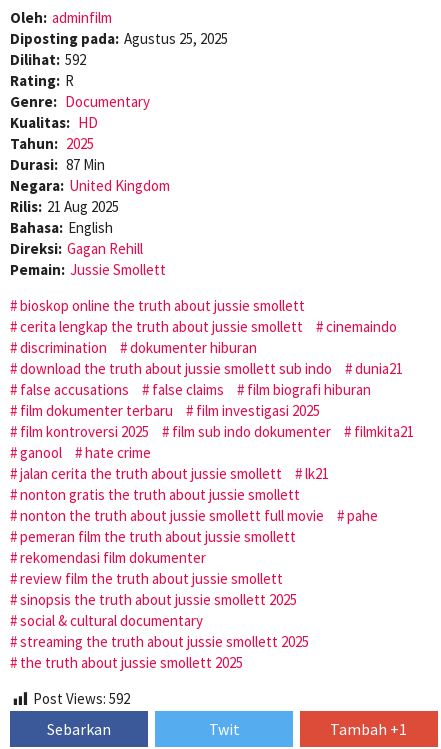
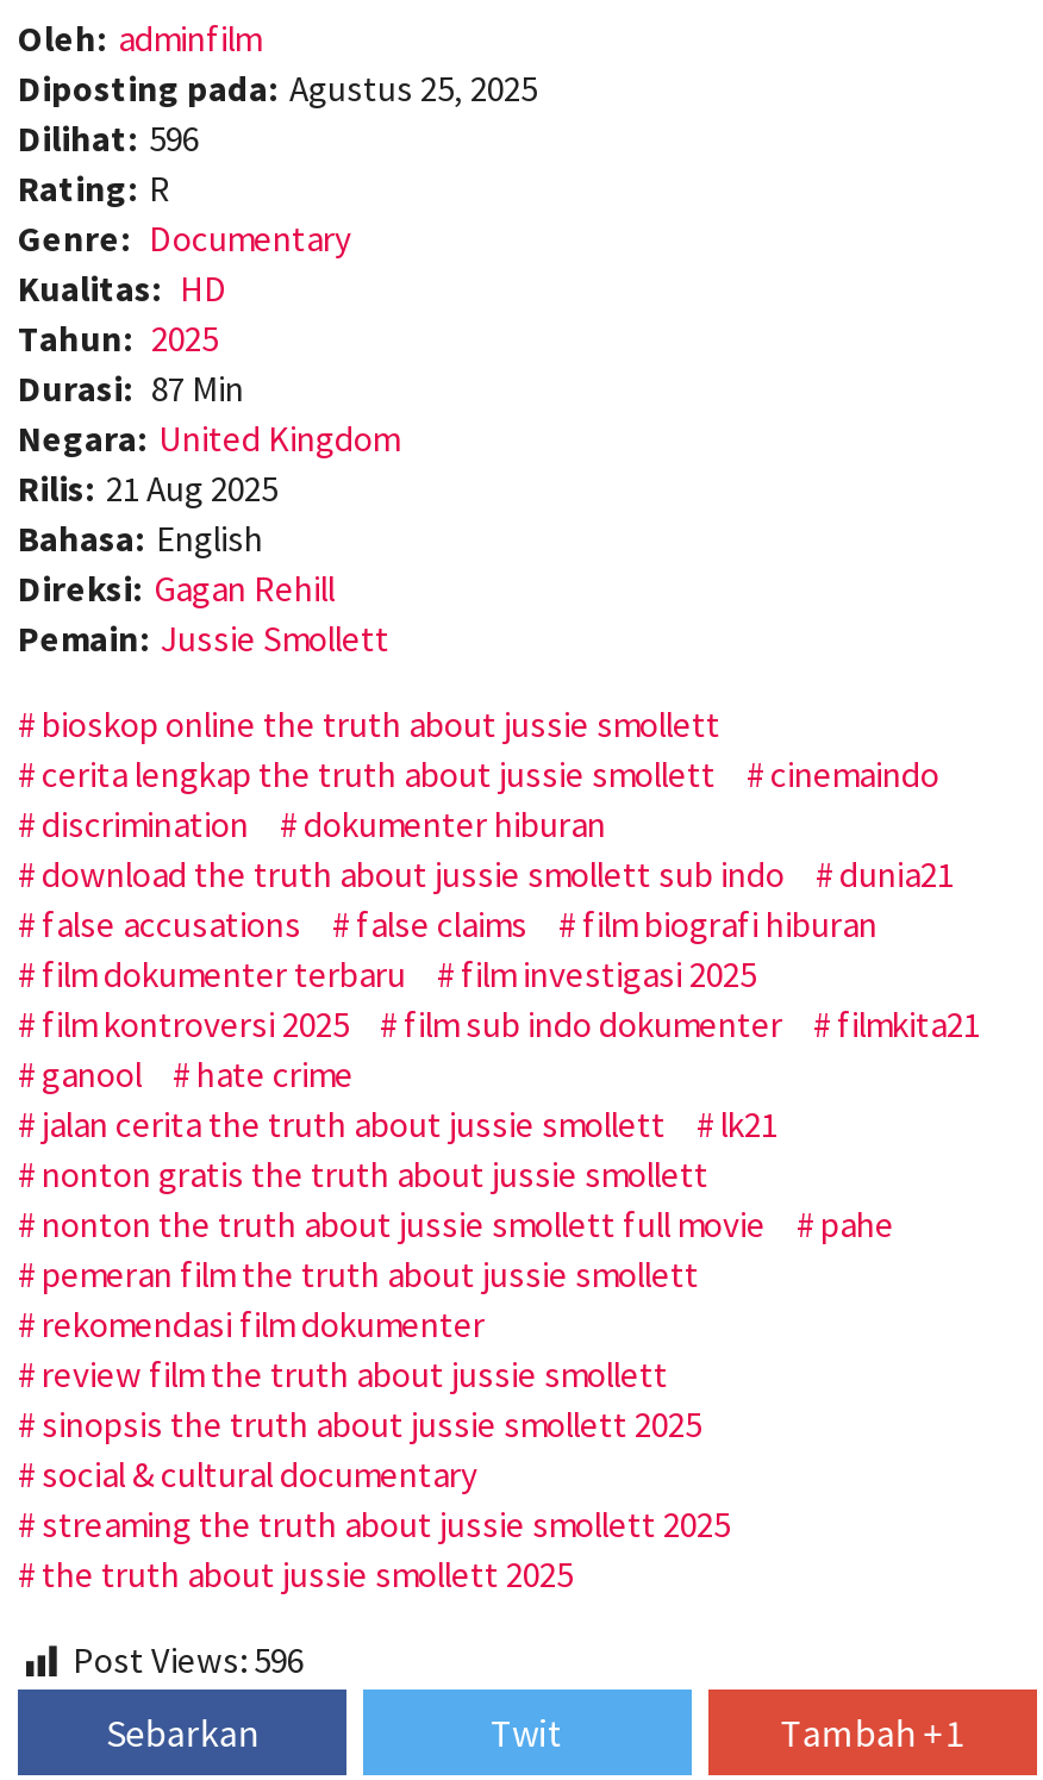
- Dilihat: 592
+ Dilihat: 596

- Post Views: 592
+ Post Views: 596
